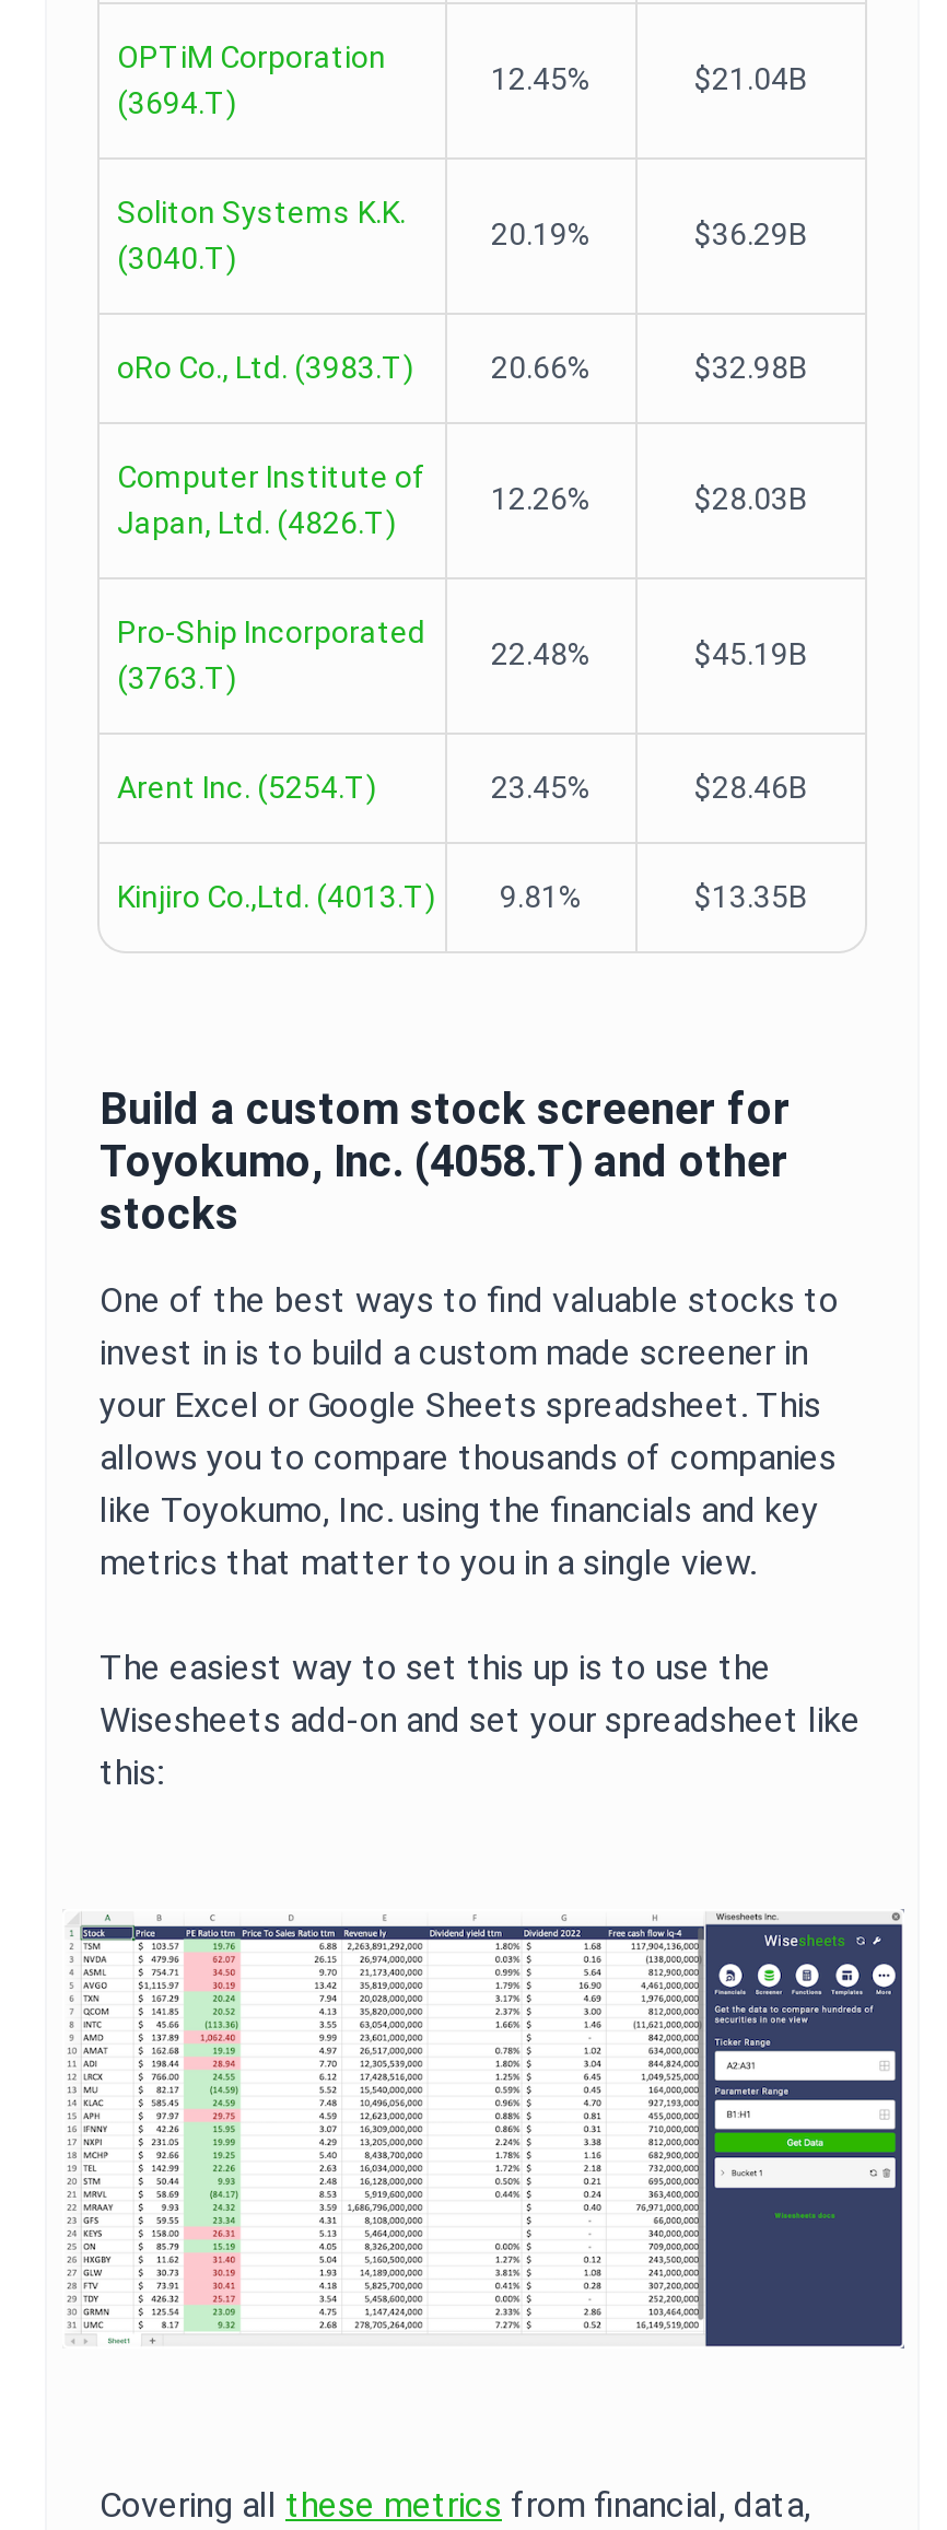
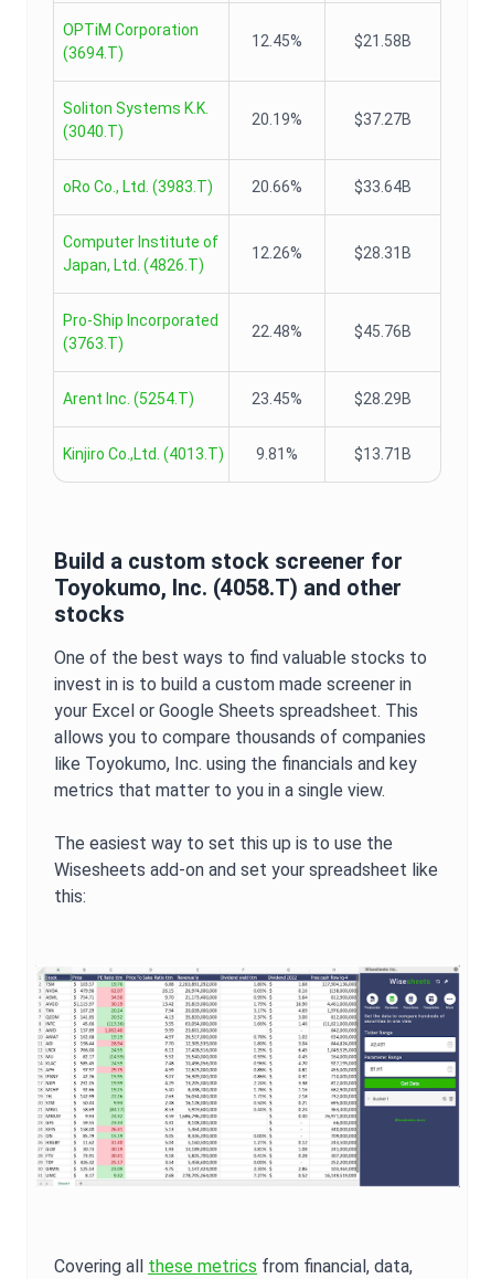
- $21.04B
+ $21.58B

- $36.29B
+ $37.27B

- $32.98B
+ $33.64B

- $28.03B
+ $28.31B

- $45.19B
+ $45.76B

- $28.46B
+ $28.29B

- $13.35B
+ $13.71B
